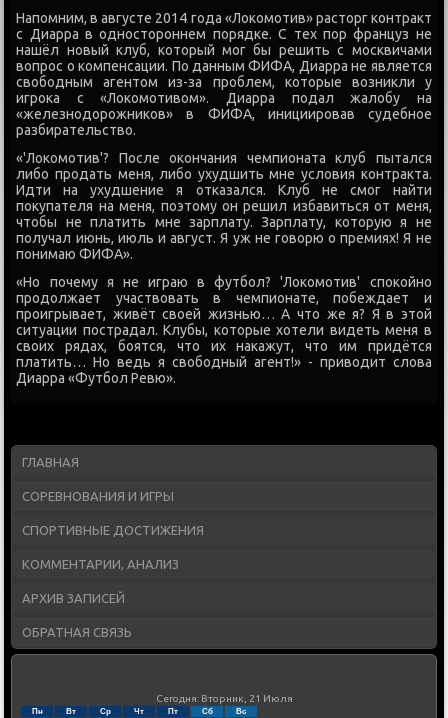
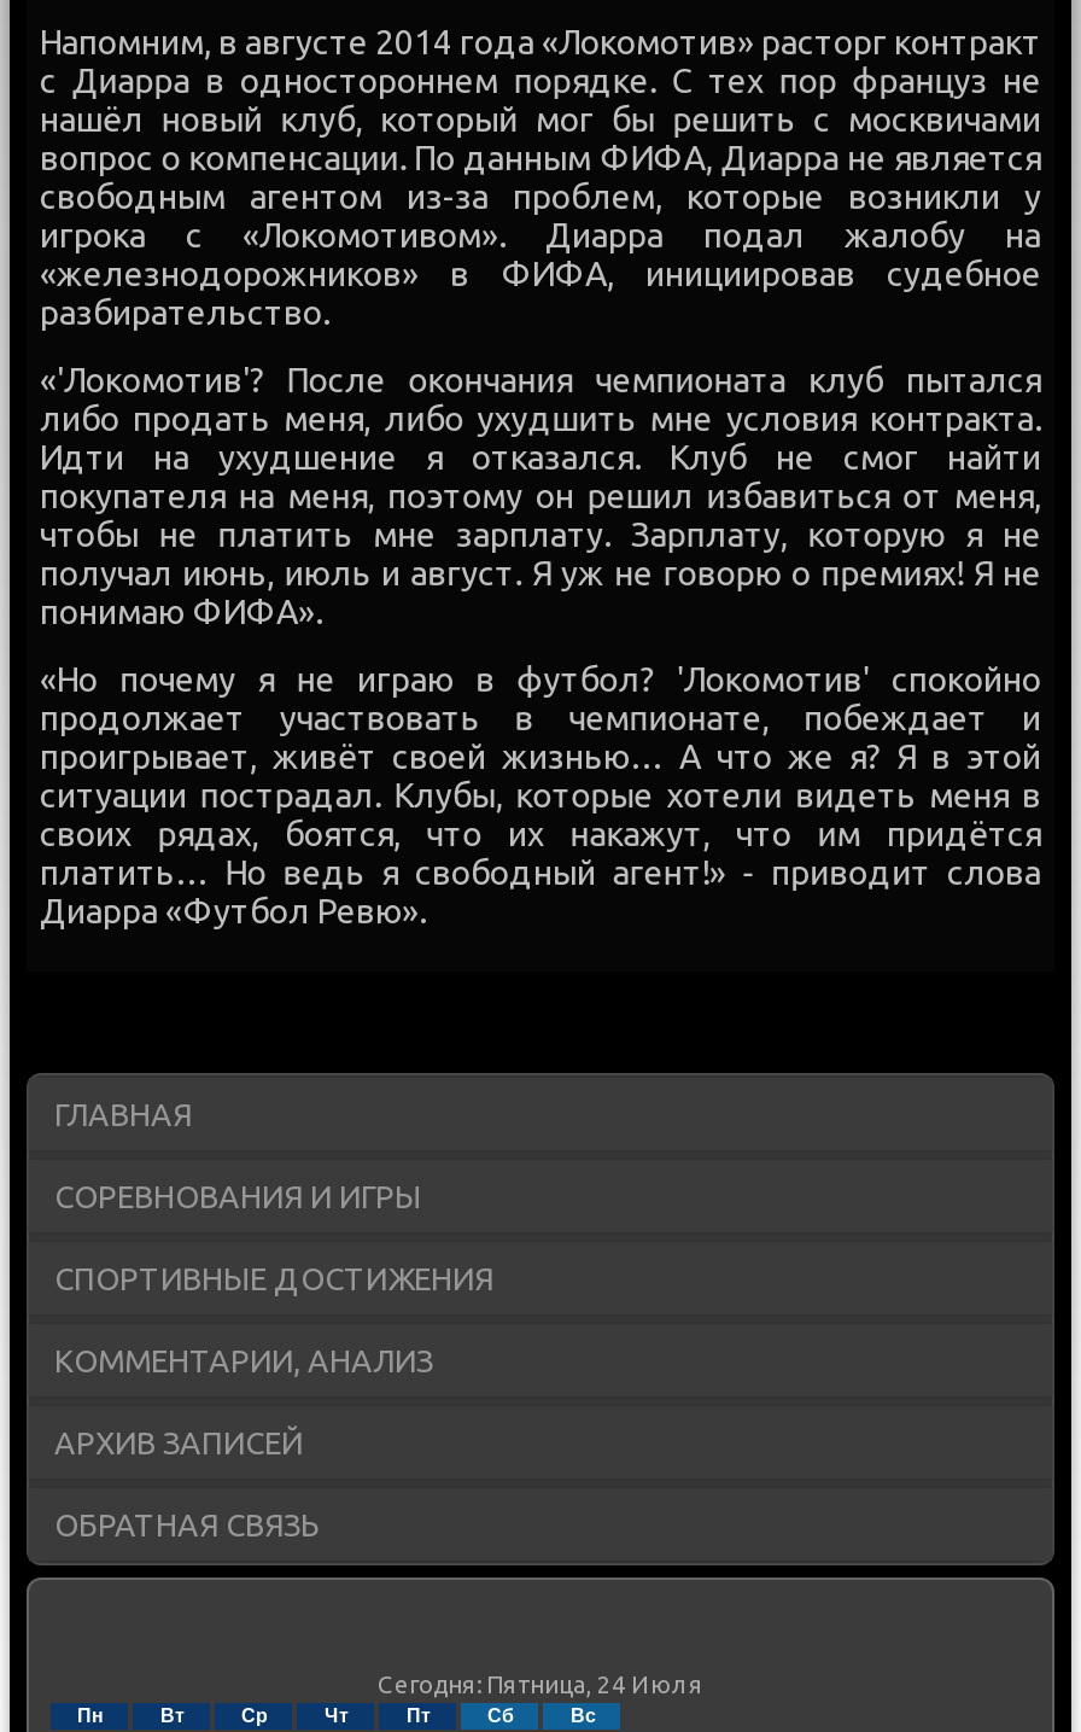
- Сегодня: Вторник, 21 Июля
+ Сегодня: Пятница, 24 Июля
